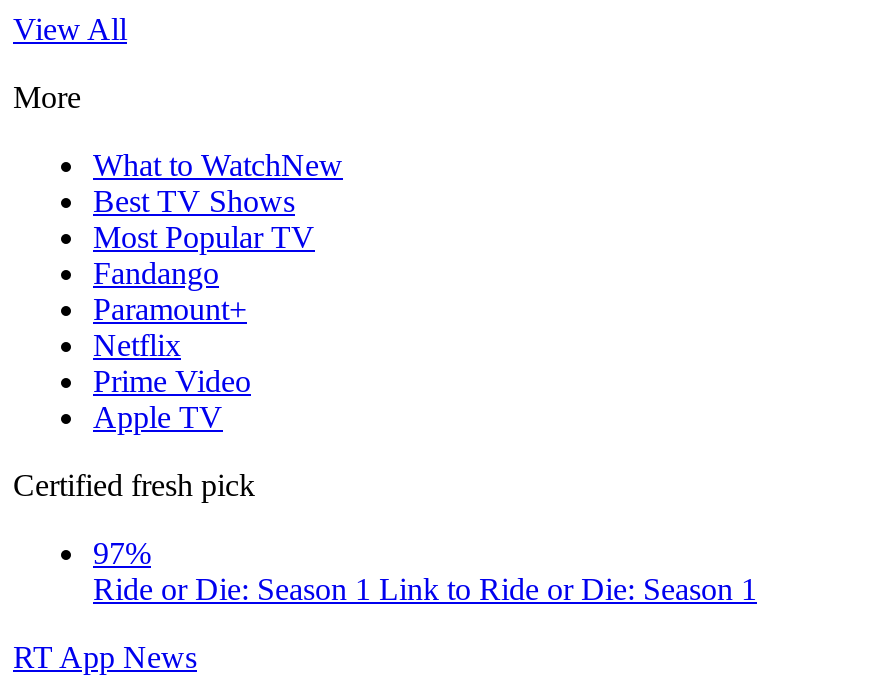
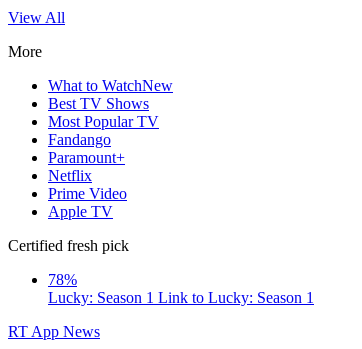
- 97%
- Ride or Die: Season 1 Link to Ride or Die: Season 1
+ 78%
+ Lucky: Season 1 Link to Lucky: Season 1
